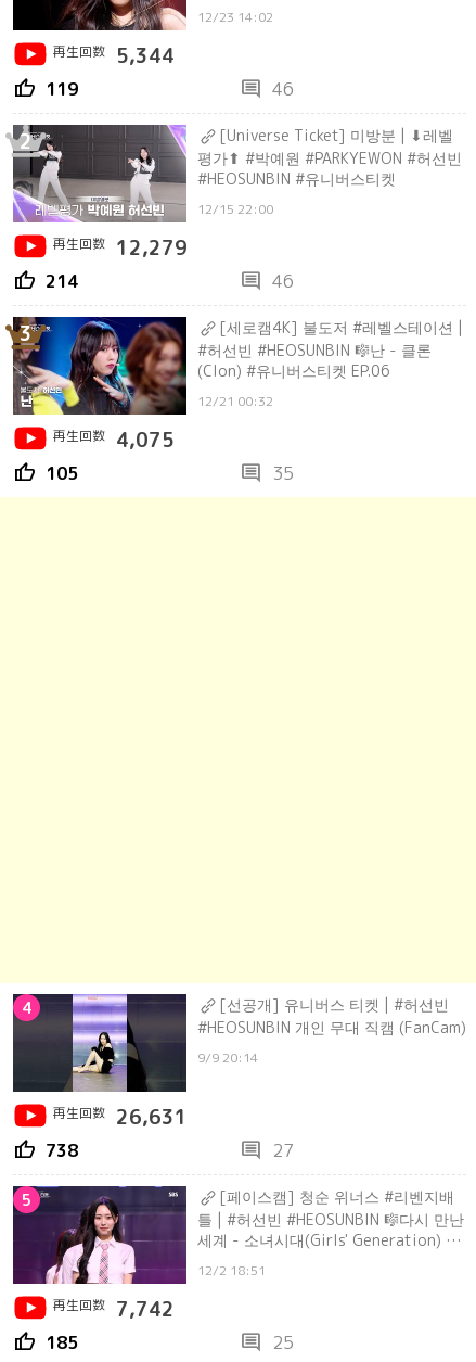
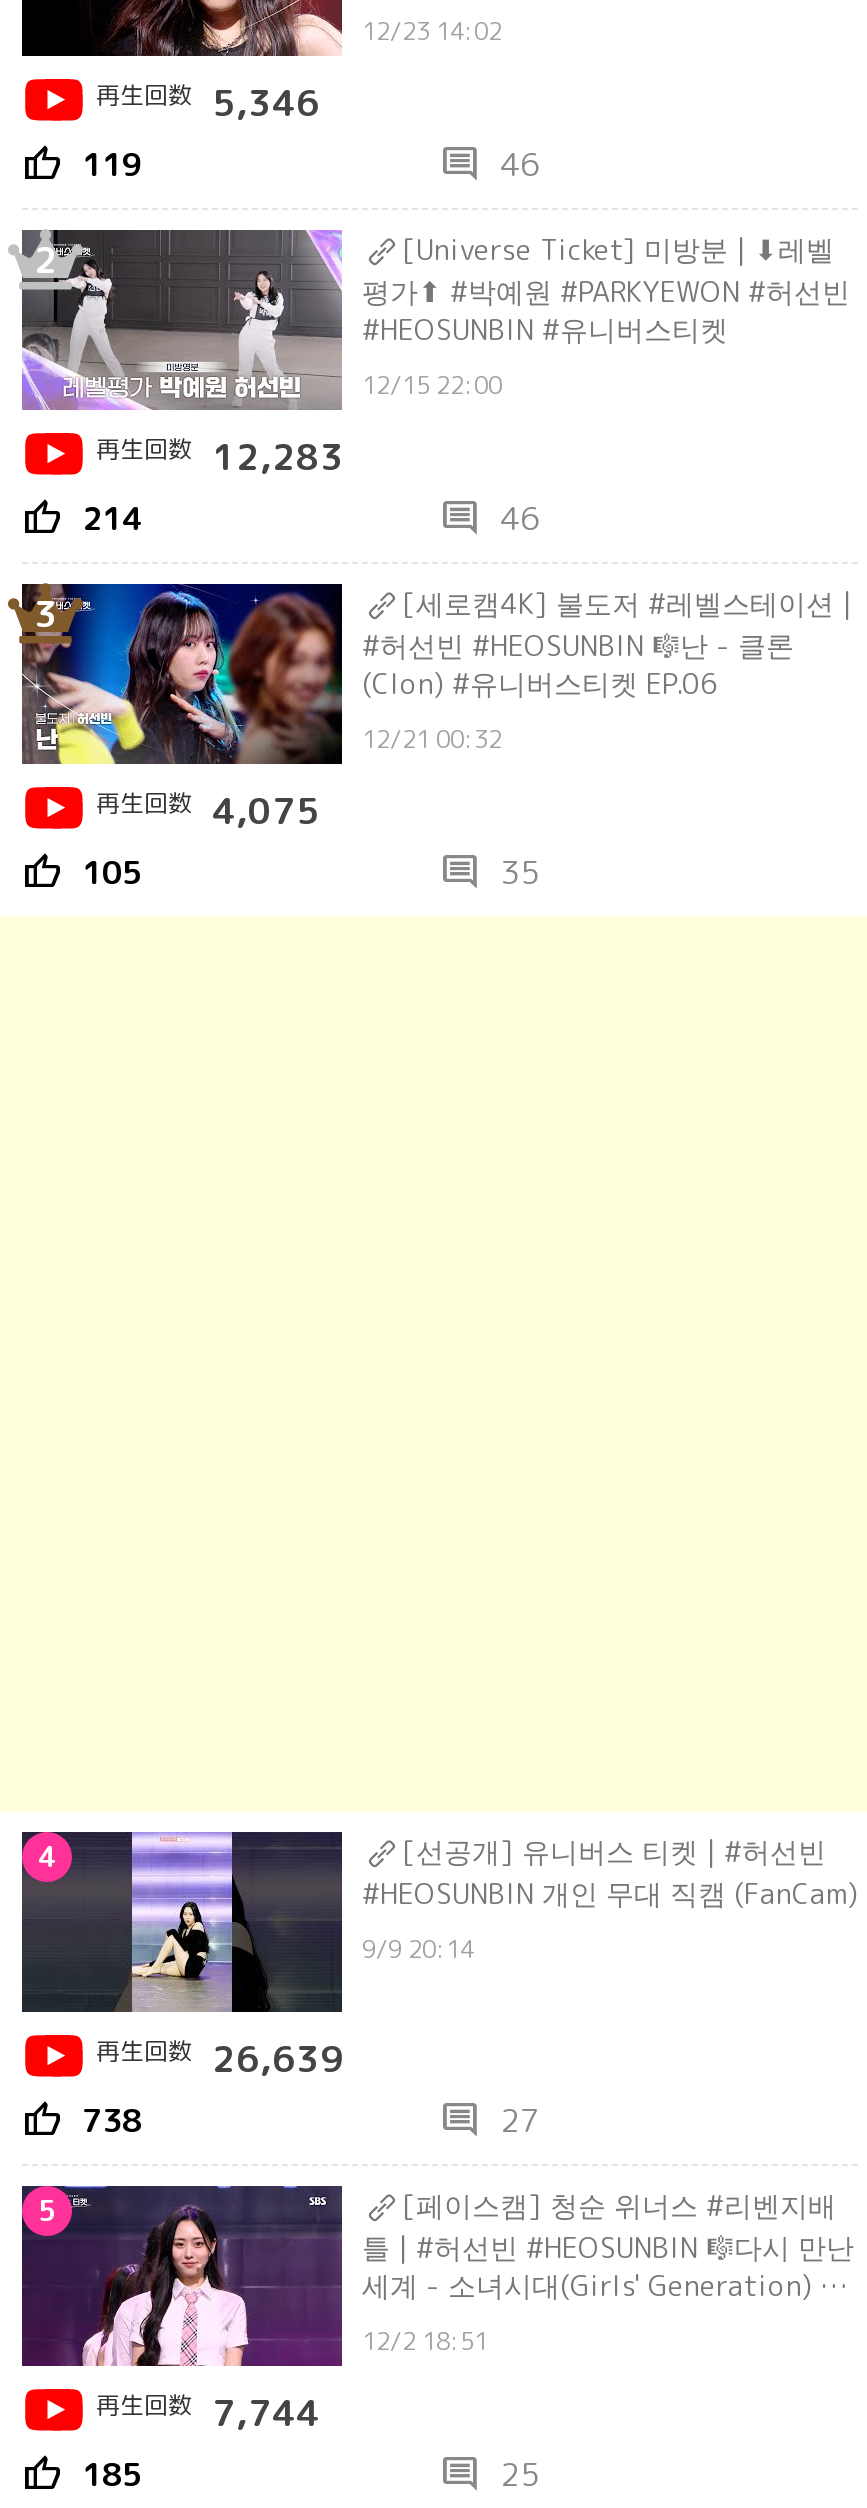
- 再生回数 5,344
+ 再生回数 5,346

- 再生回数 12,279
+ 再生回数 12,283

- 再生回数 26,631
+ 再生回数 26,639

- 再生回数 7,742
+ 再生回数 7,744
